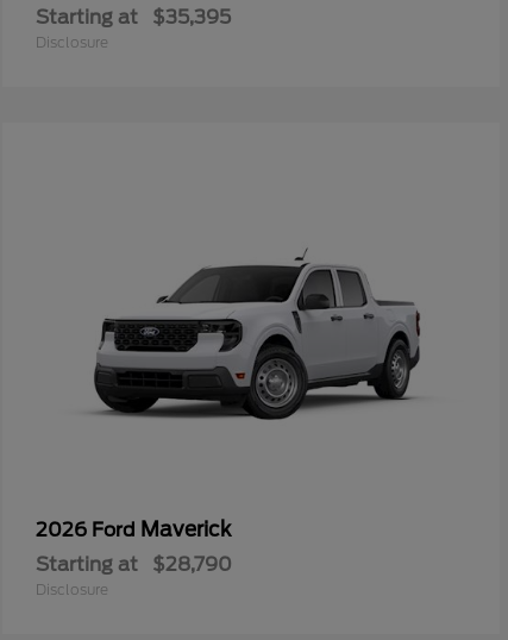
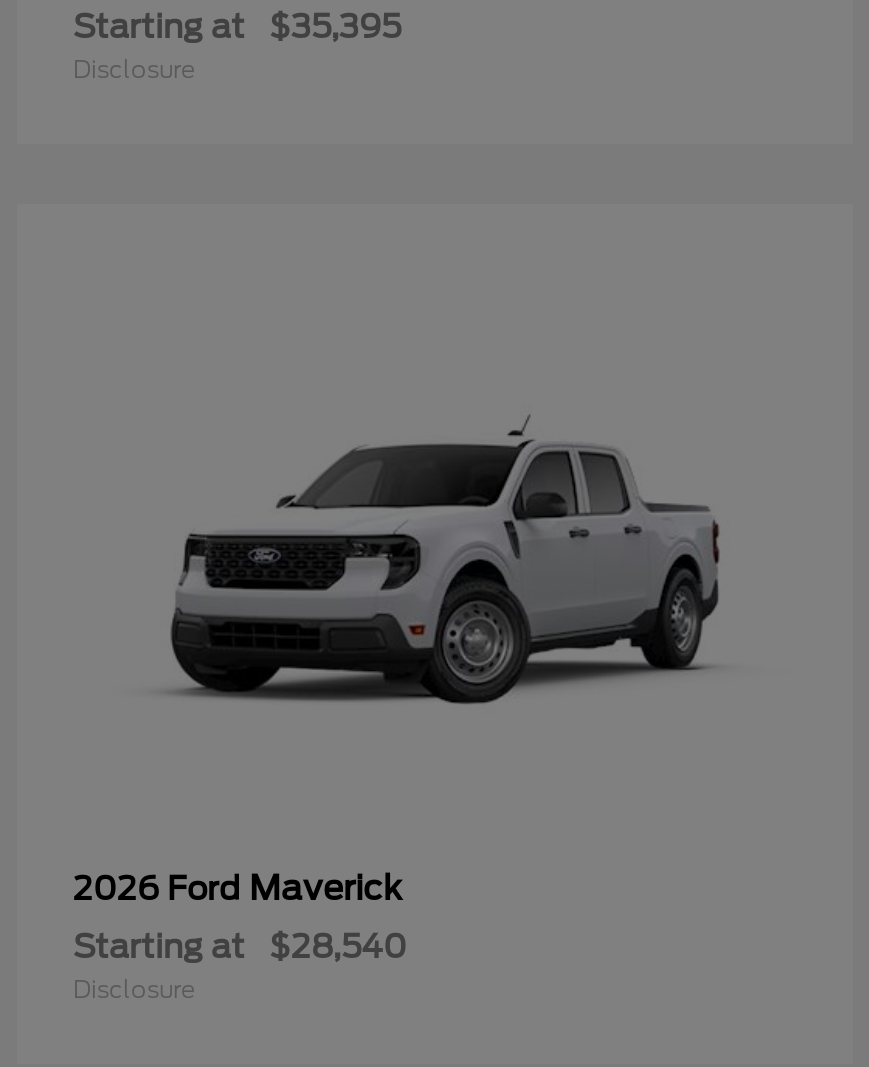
- Starting at $28,790
+ Starting at $28,540
